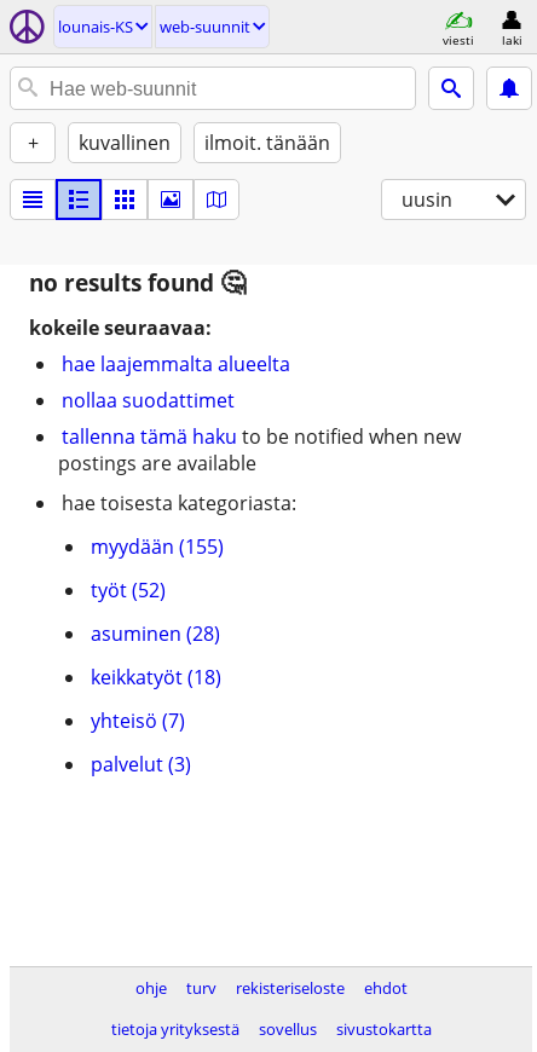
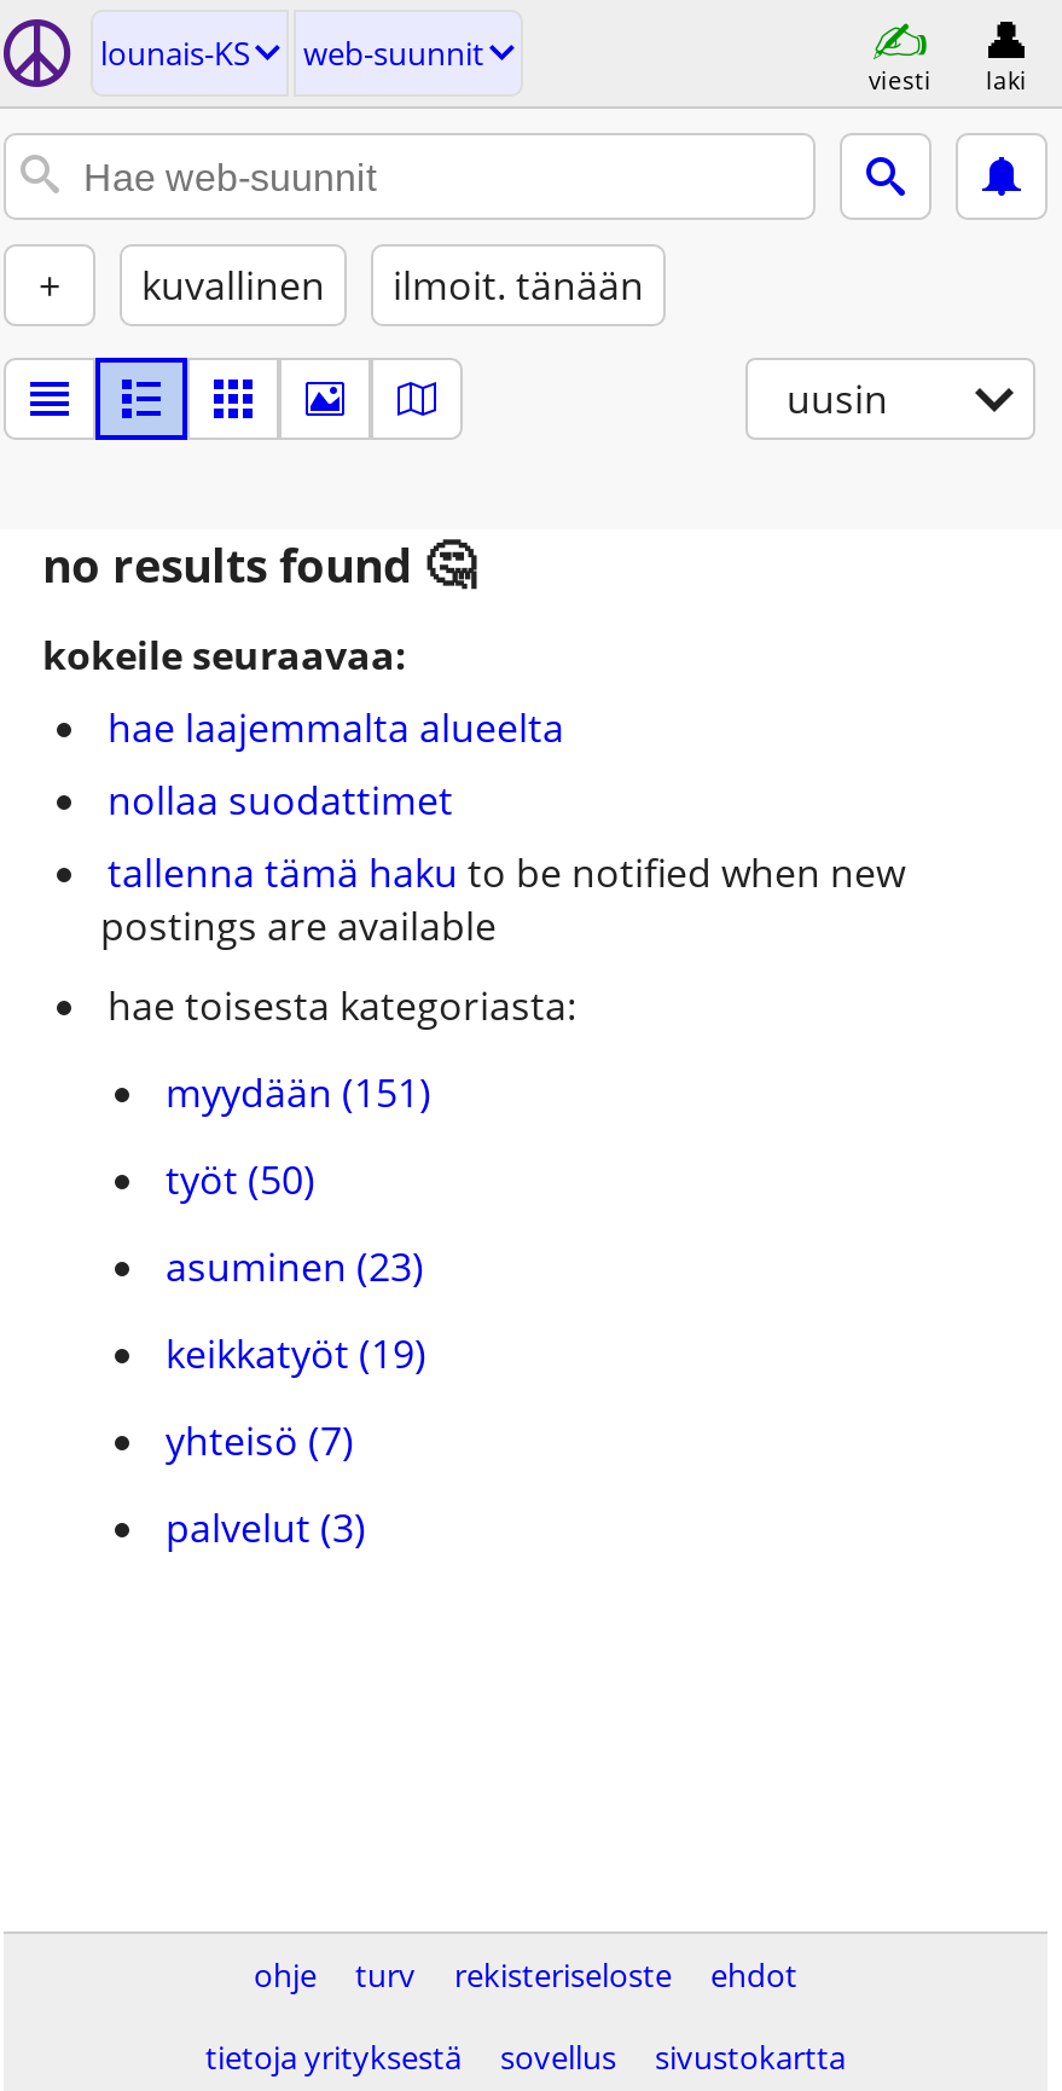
- myydään (155)
+ myydään (151)

- työt (52)
+ työt (50)

- asuminen (28)
+ asuminen (23)

- keikkatyöt (18)
+ keikkatyöt (19)
